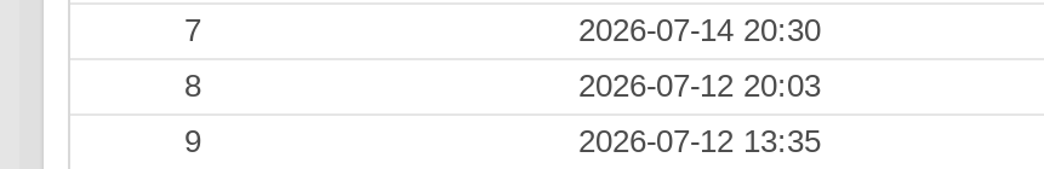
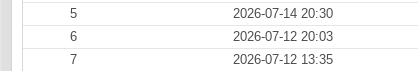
- 7
+ 5

- 8
+ 6

- 9
+ 7
